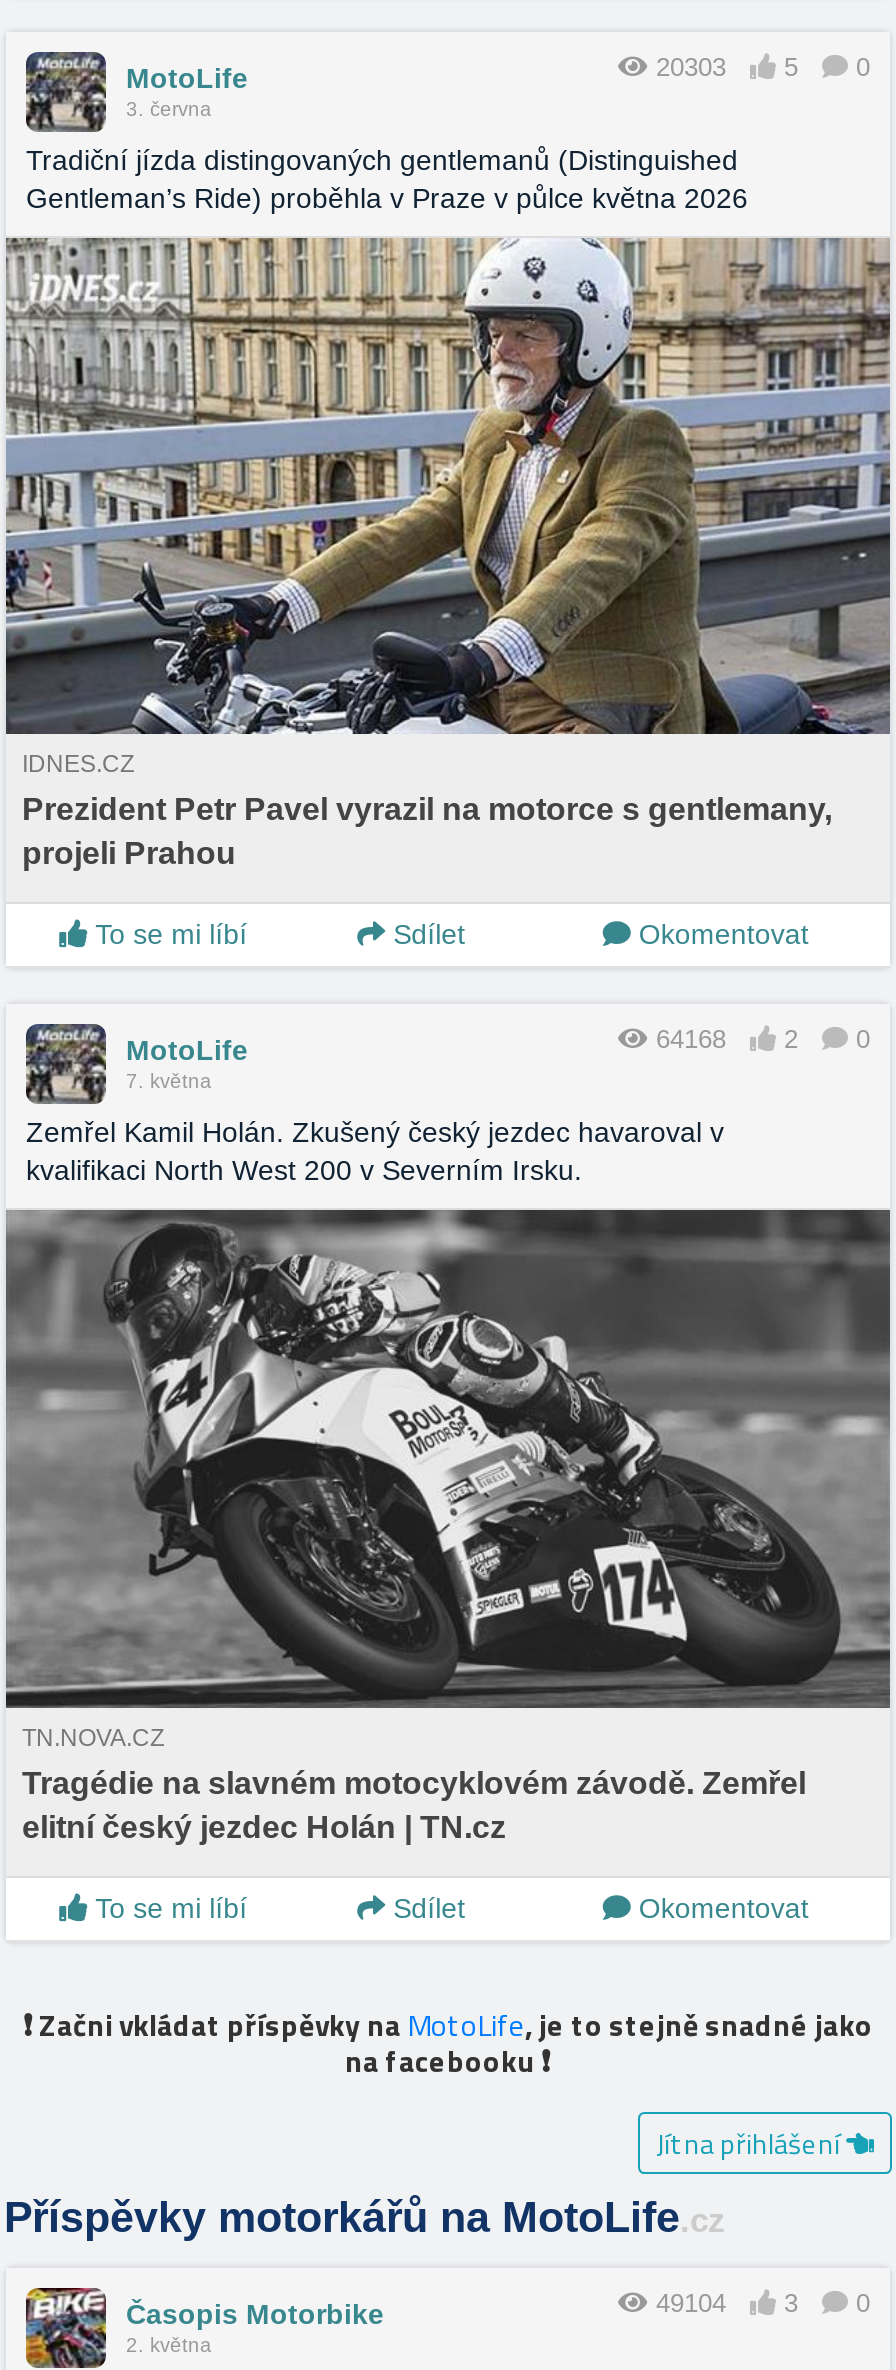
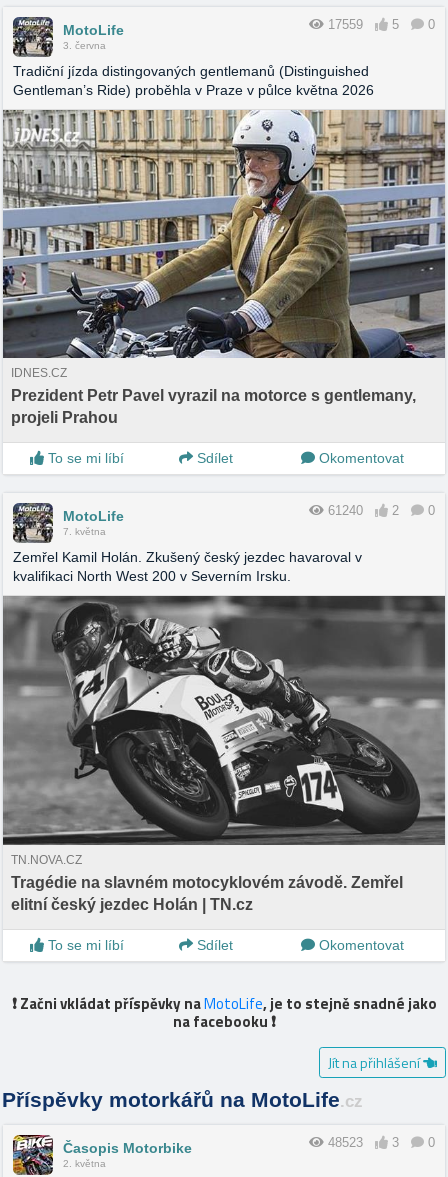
- 20303 5 0
+ 17559 5 0

- 64168 2 0
+ 61240 2 0

- 49104 3 0
+ 48523 3 0
